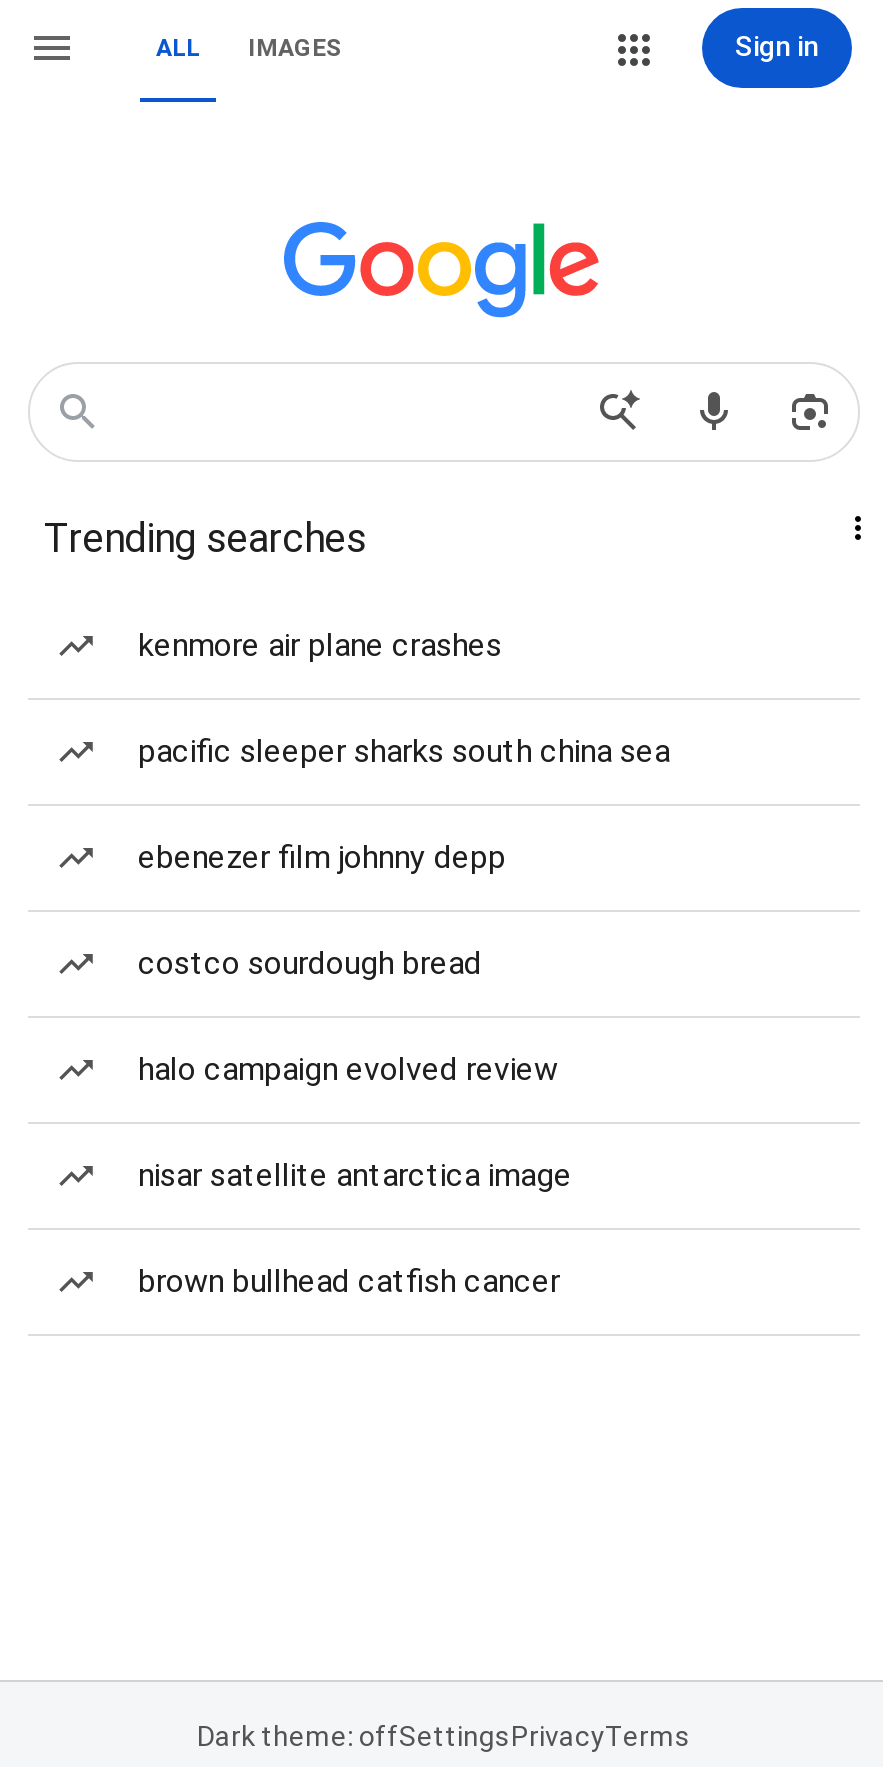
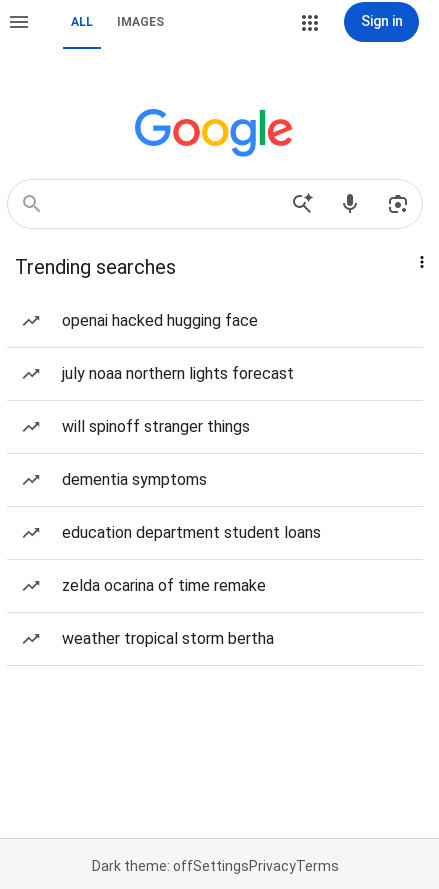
- kenmore air plane crashes
+ openai hacked hugging face

- pacific sleeper sharks south china sea
+ july noaa northern lights forecast

- ebenezer film johnny depp
+ will spinoff stranger things

- costco sourdough bread
+ dementia symptoms

- halo campaign evolved review
+ education department student loans

- nisar satellite antarctica image
+ zelda ocarina of time remake

- brown bullhead catfish cancer
+ weather tropical storm bertha
